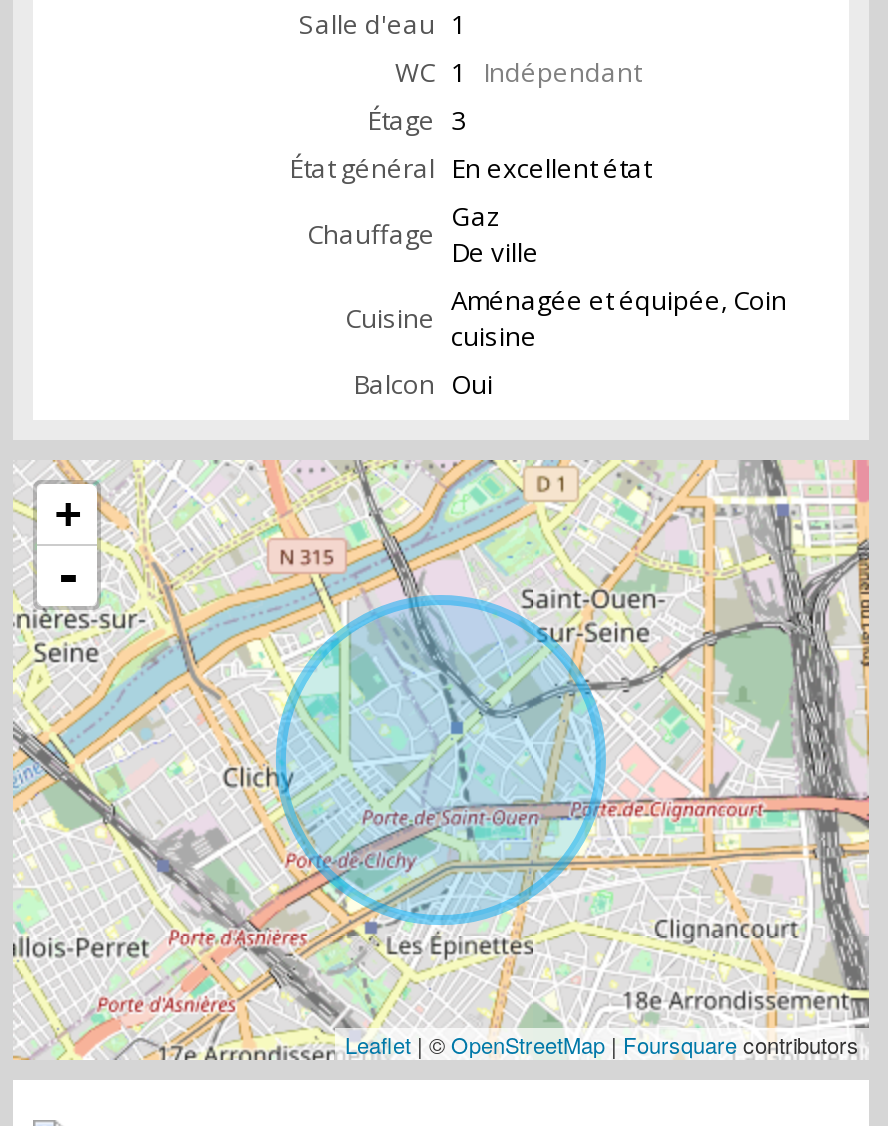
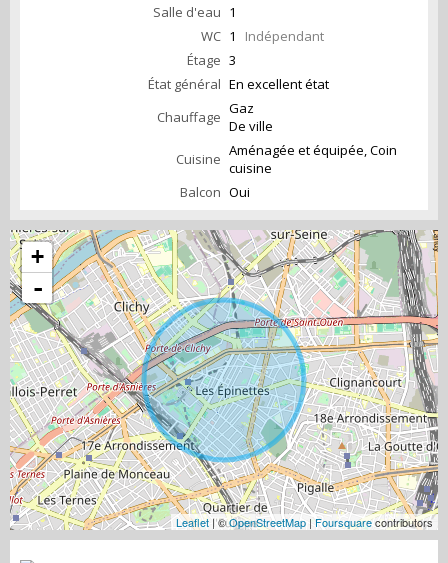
- [image]
+ [image]
